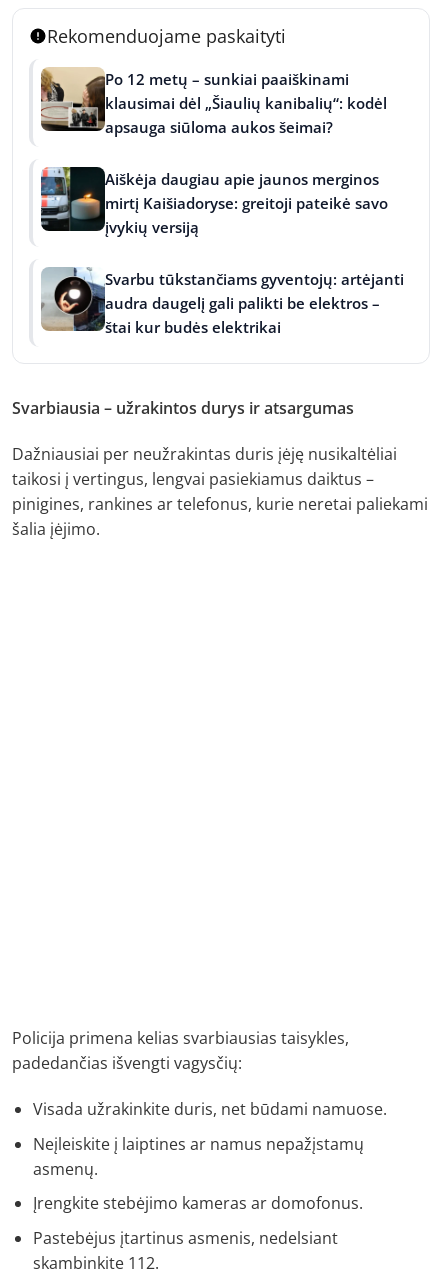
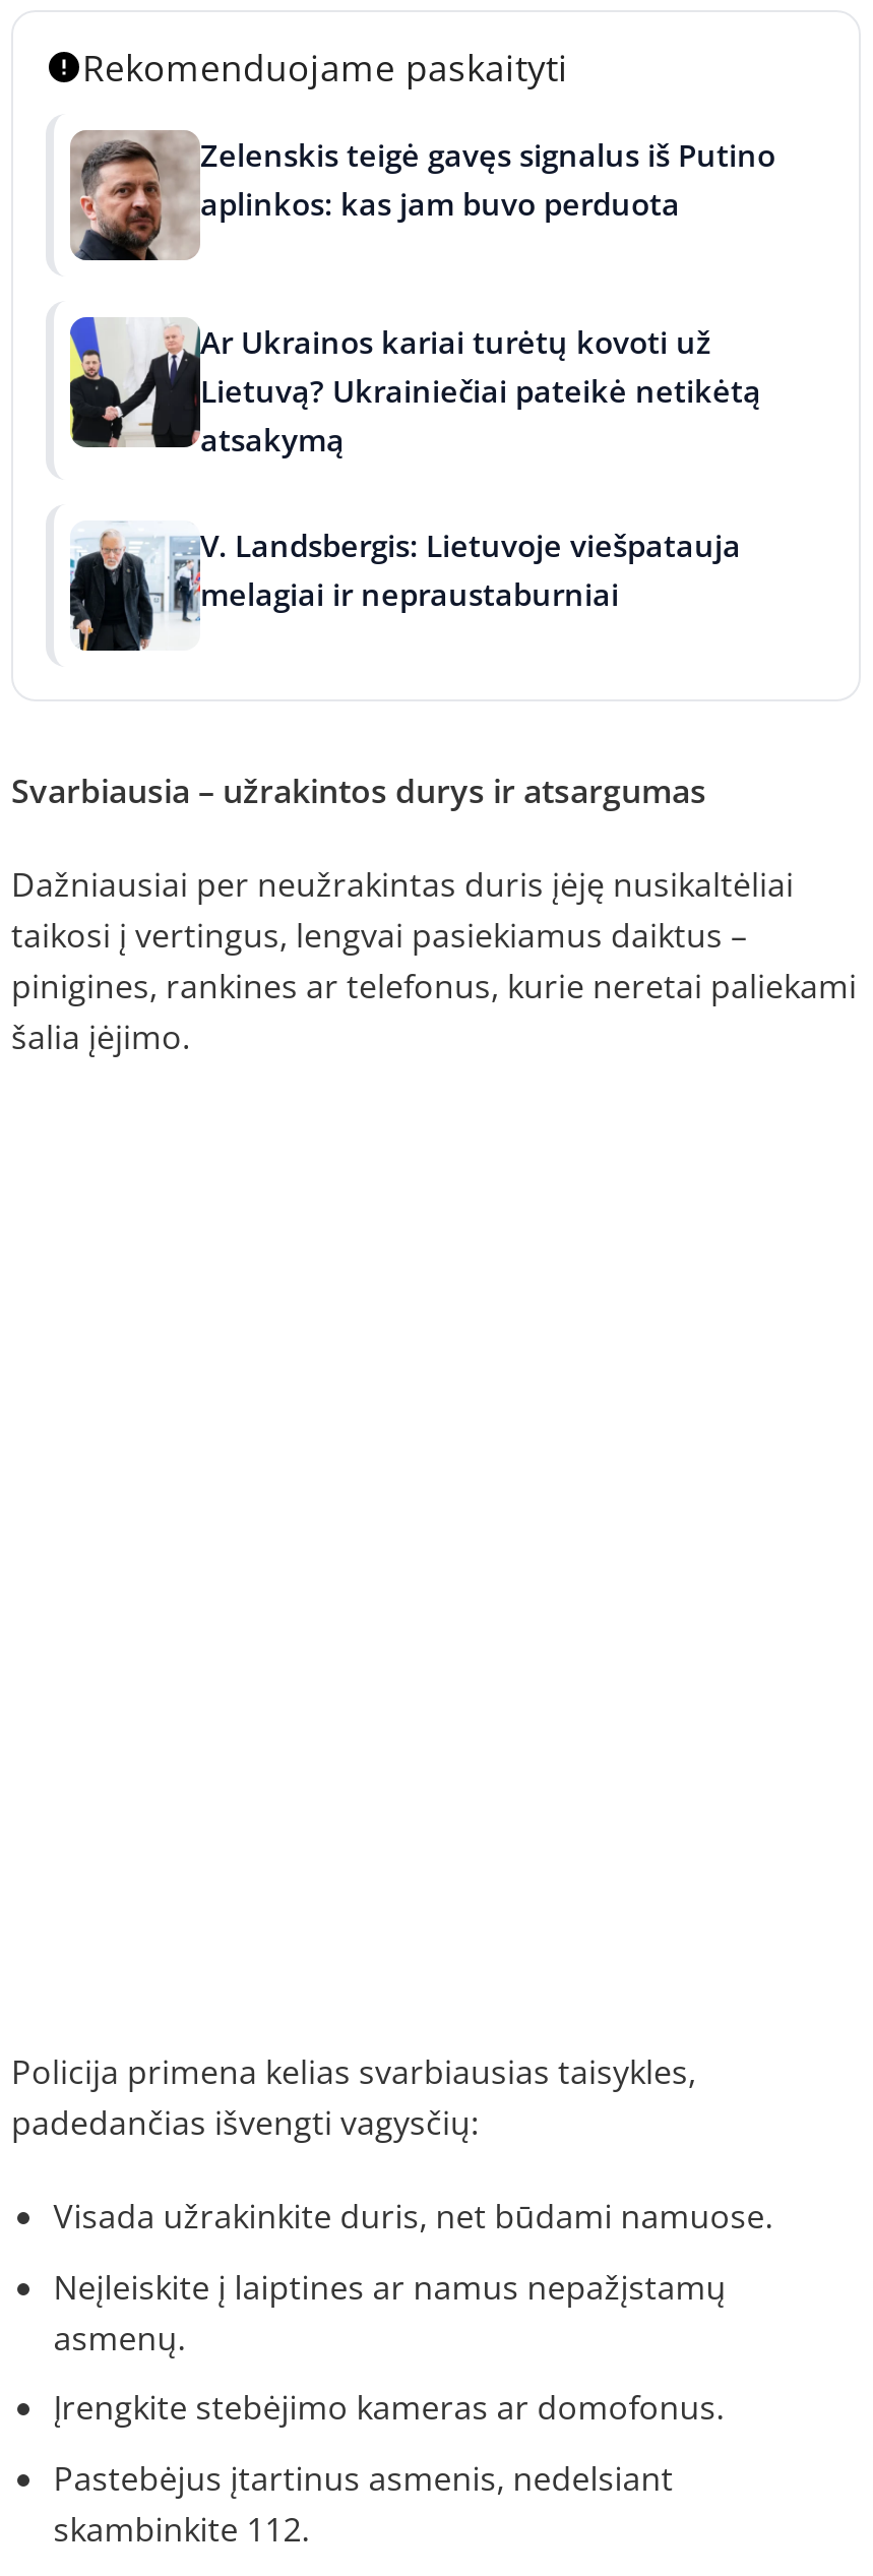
- [image]
- Po 12 metų – sunkiai paaiškinami
- klausimai dėl „Šiaulių kanibalių“: kodėl
- apsauga siūloma aukos šeimai?
+ [image]
+ Zelenskis teigė gavęs signalus iš Putino
+ aplinkos: kas jam buvo perduota

- [image]
- Aiškėja daugiau apie jaunos merginos
- mirtį Kaišiadoryse: greitoji pateikė savo
- įvykių versiją
+ [image]
+ Ar Ukrainos kariai turėtų kovoti už
+ Lietuvą? Ukrainiečiai pateikė netikėtą
+ atsakymą

- [image]
- Svarbu tūkstančiams gyventojų: artėjanti
- audra daugelį gali palikti be elektros –
- štai kur budės elektrikai
+ [image]
+ V. Landsbergis: Lietuvoje viešpatauja
+ melagiai ir nepraustaburniai
